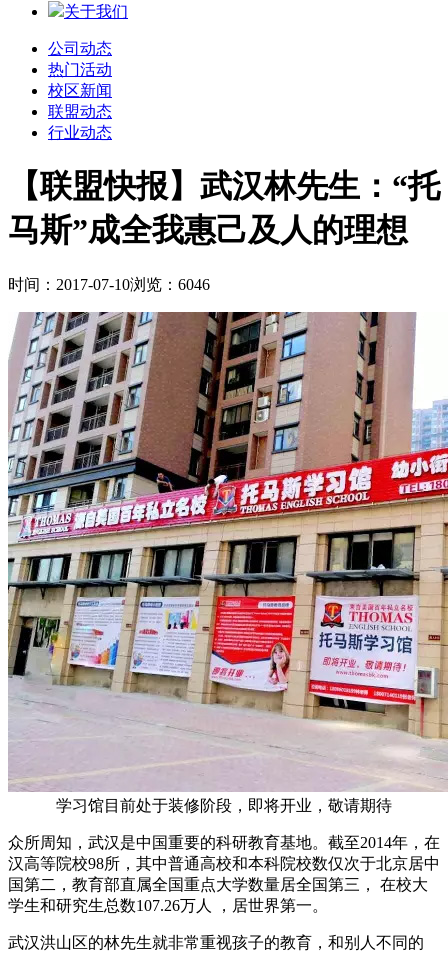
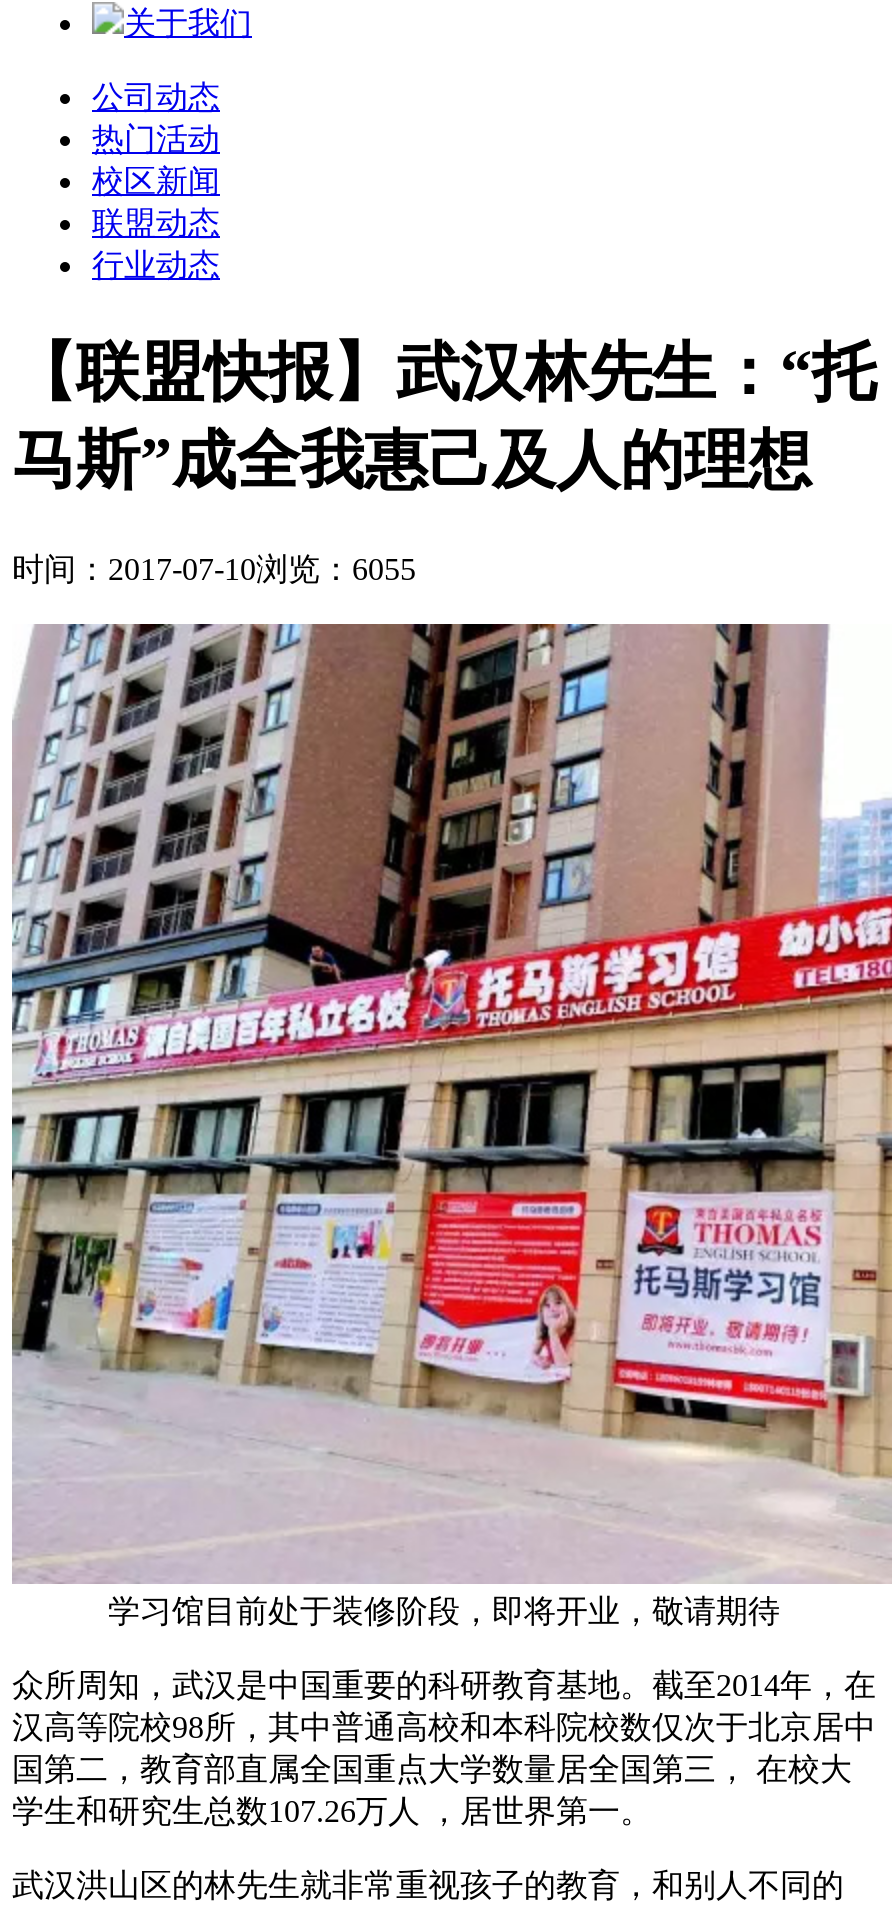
- 时间：2017-07-10浏览：6046
+ 时间：2017-07-10浏览：6055
